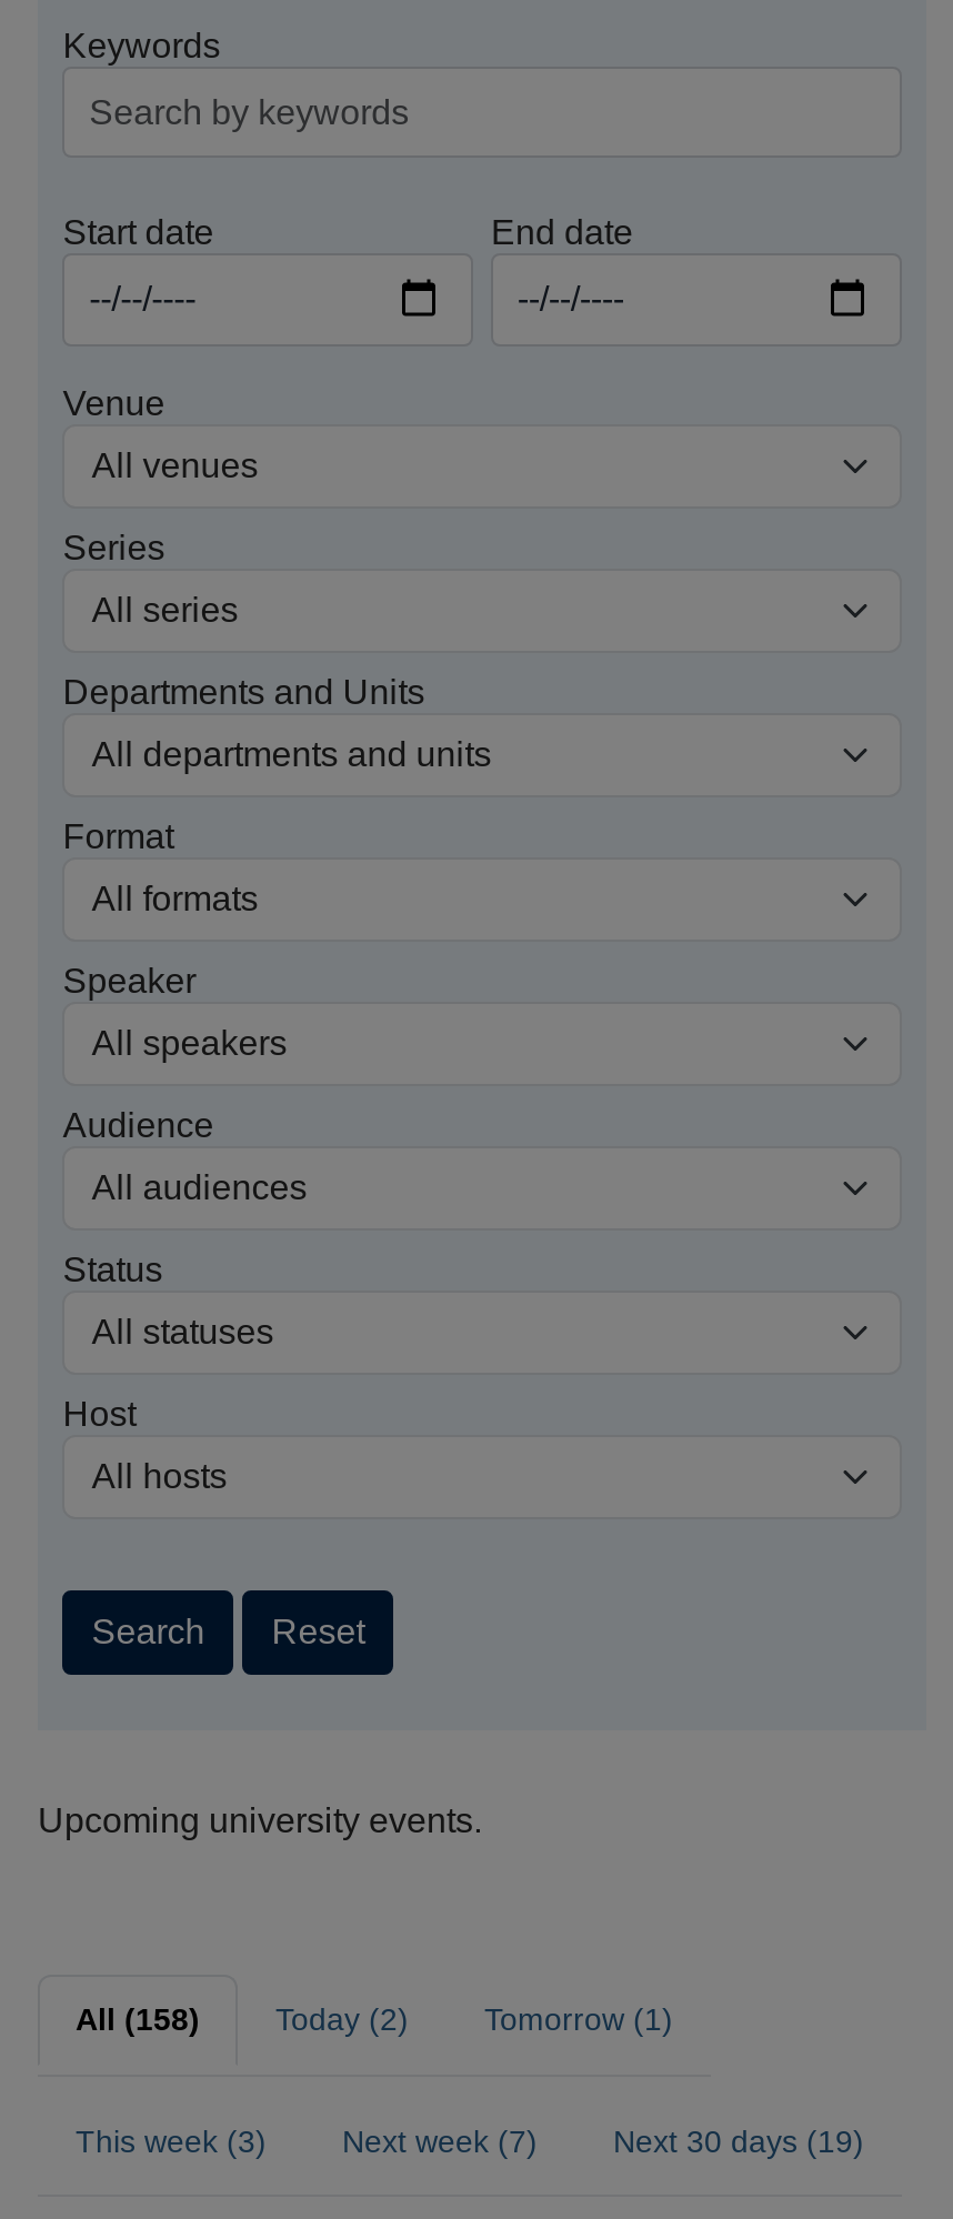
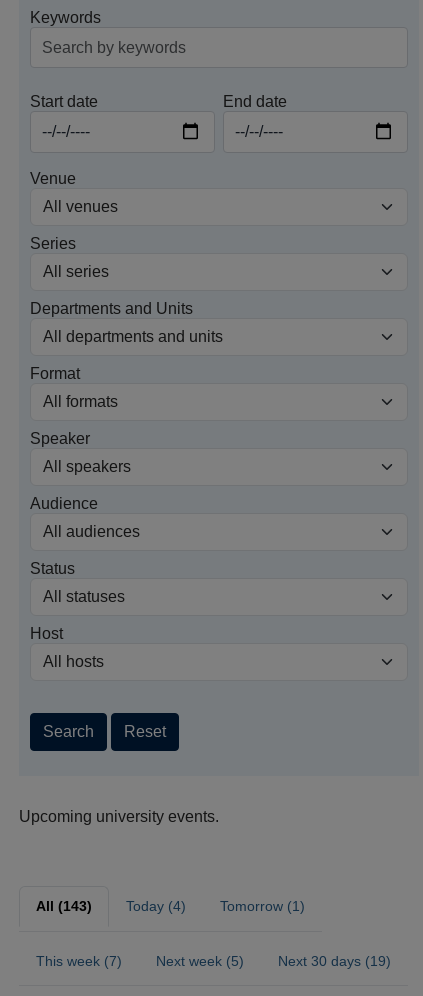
- All (158)
+ All (143)

- Today (2)
+ Today (4)

- This week (3)
+ This week (7)

- Next week (7)
+ Next week (5)
